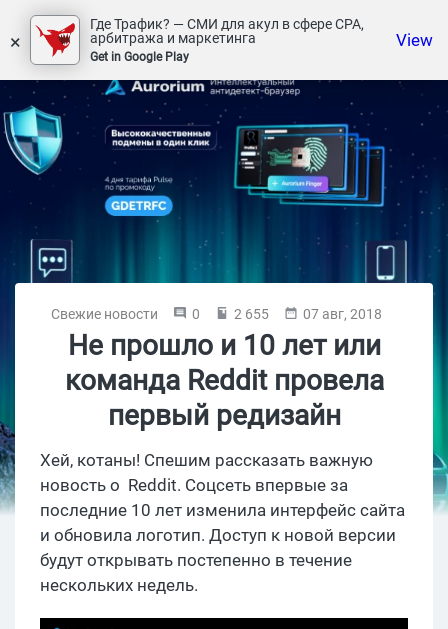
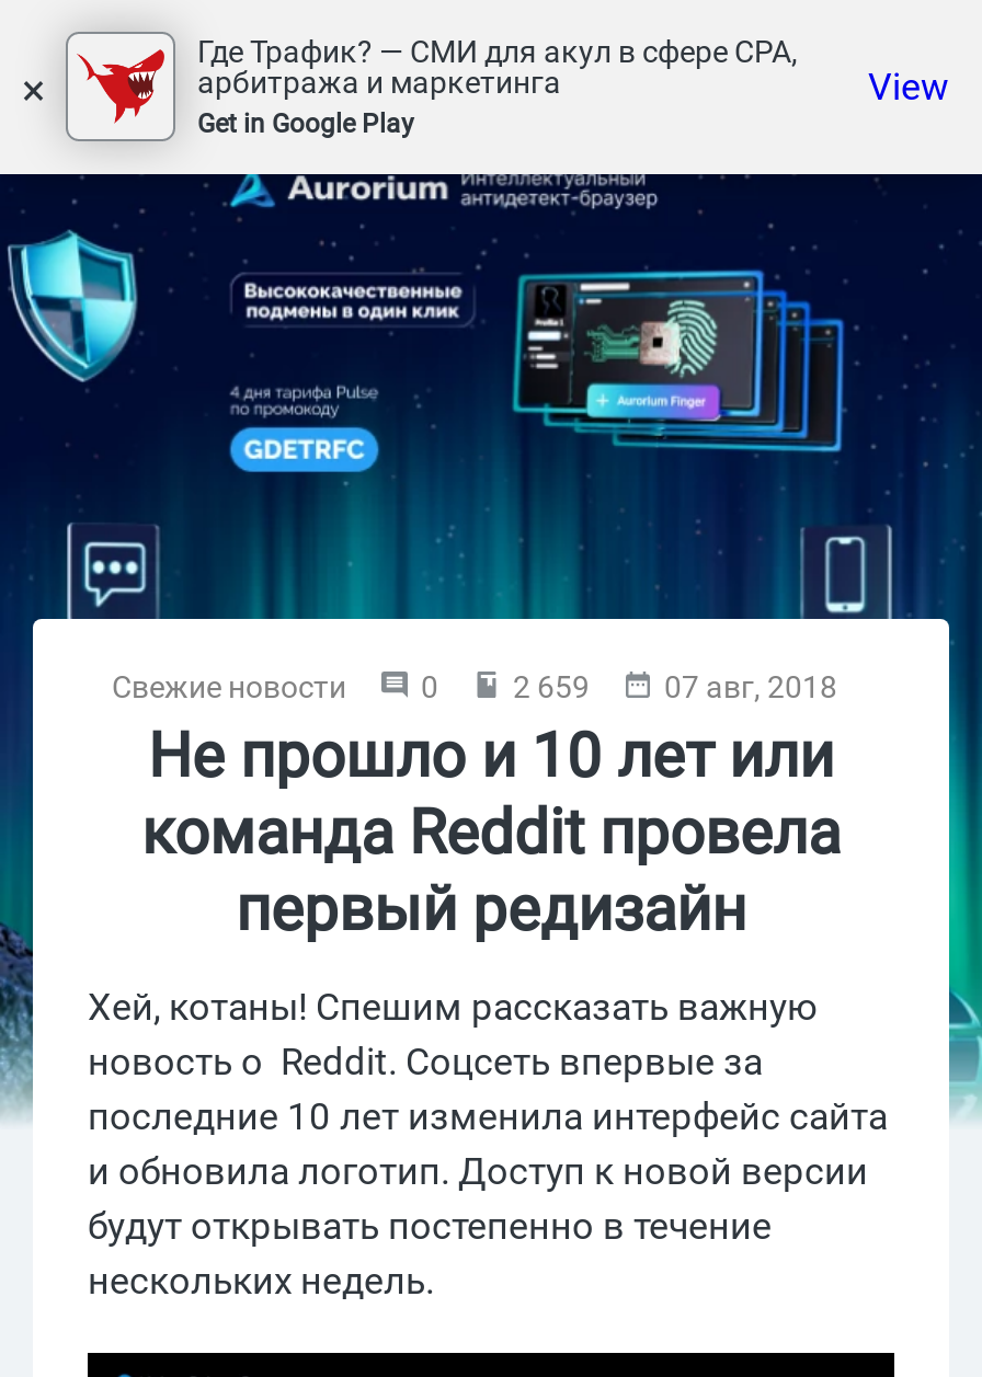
- 2 655
+ 2 659
